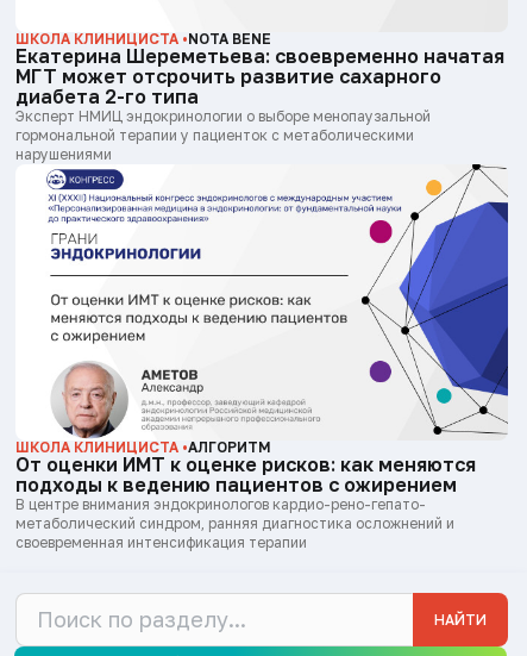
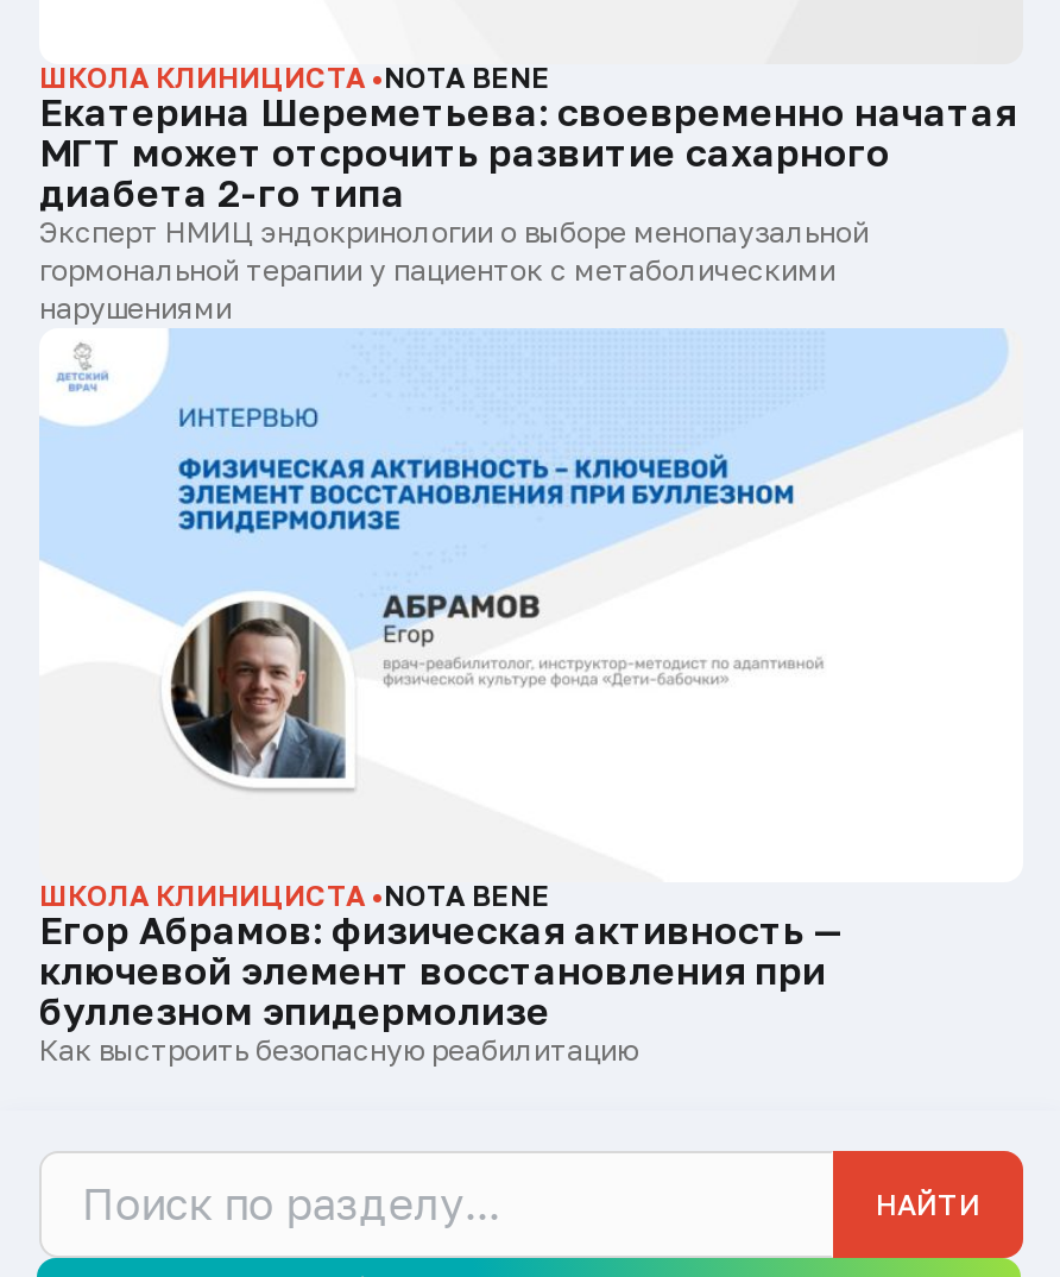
- [image]
- ШКОЛА КЛИНИЦИСТА •АЛГОРИТМ
- От оценки ИМТ к оценке рисков: как меняются
- подходы к ведению пациентов с ожирением
- В центре внимания эндокринологов кардио-рено-гепато-
- метаболический синдром, ранняя диагностика осложнений и
- своевременная интенсификация терапии
+ [image]
+ ШКОЛА КЛИНИЦИСТА •NOTA BENE
+ Егор Абрамов: физическая активность —
+ ключевой элемент восстановления при
+ буллезном эпидермолизе
+ Как выстроить безопасную реабилитацию
